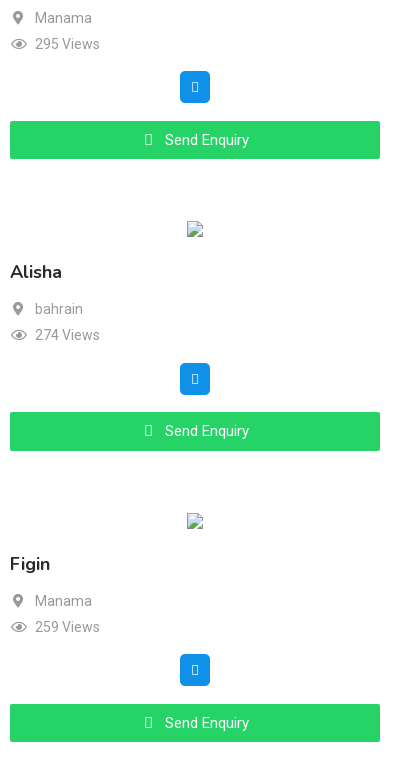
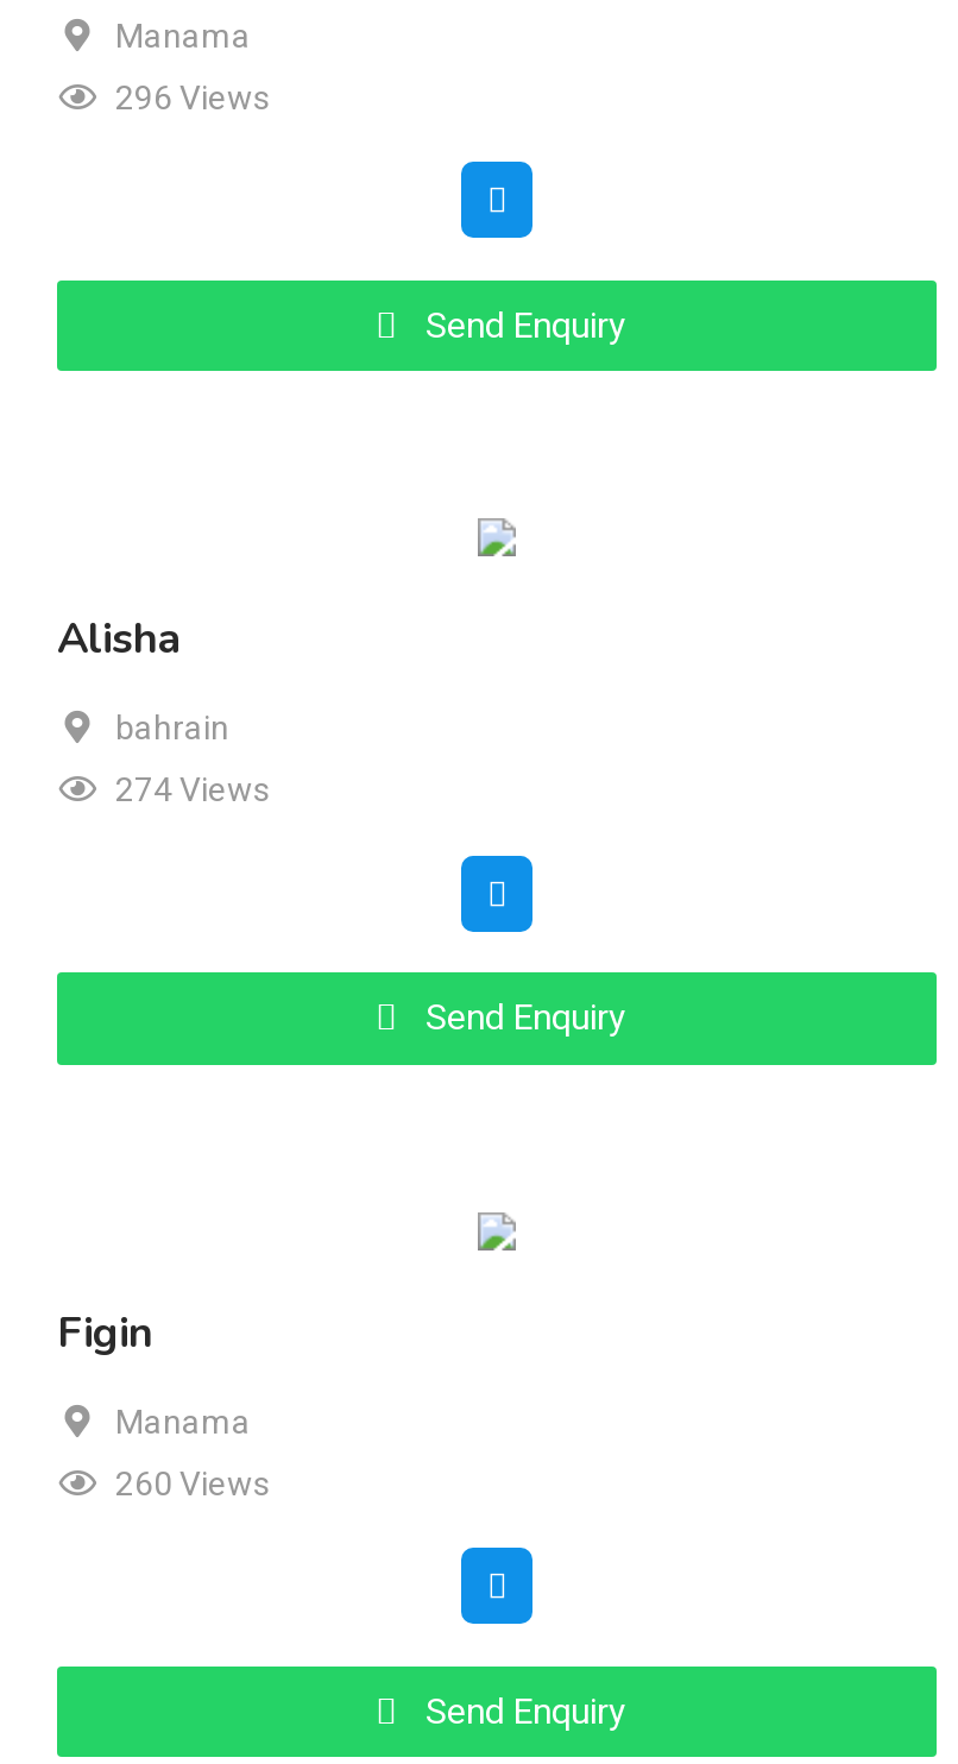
- 295 Views
+ 296 Views

- 259 Views
+ 260 Views
